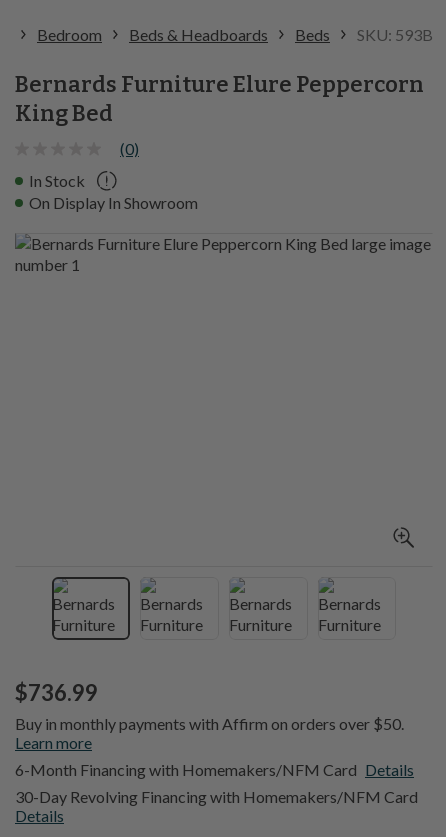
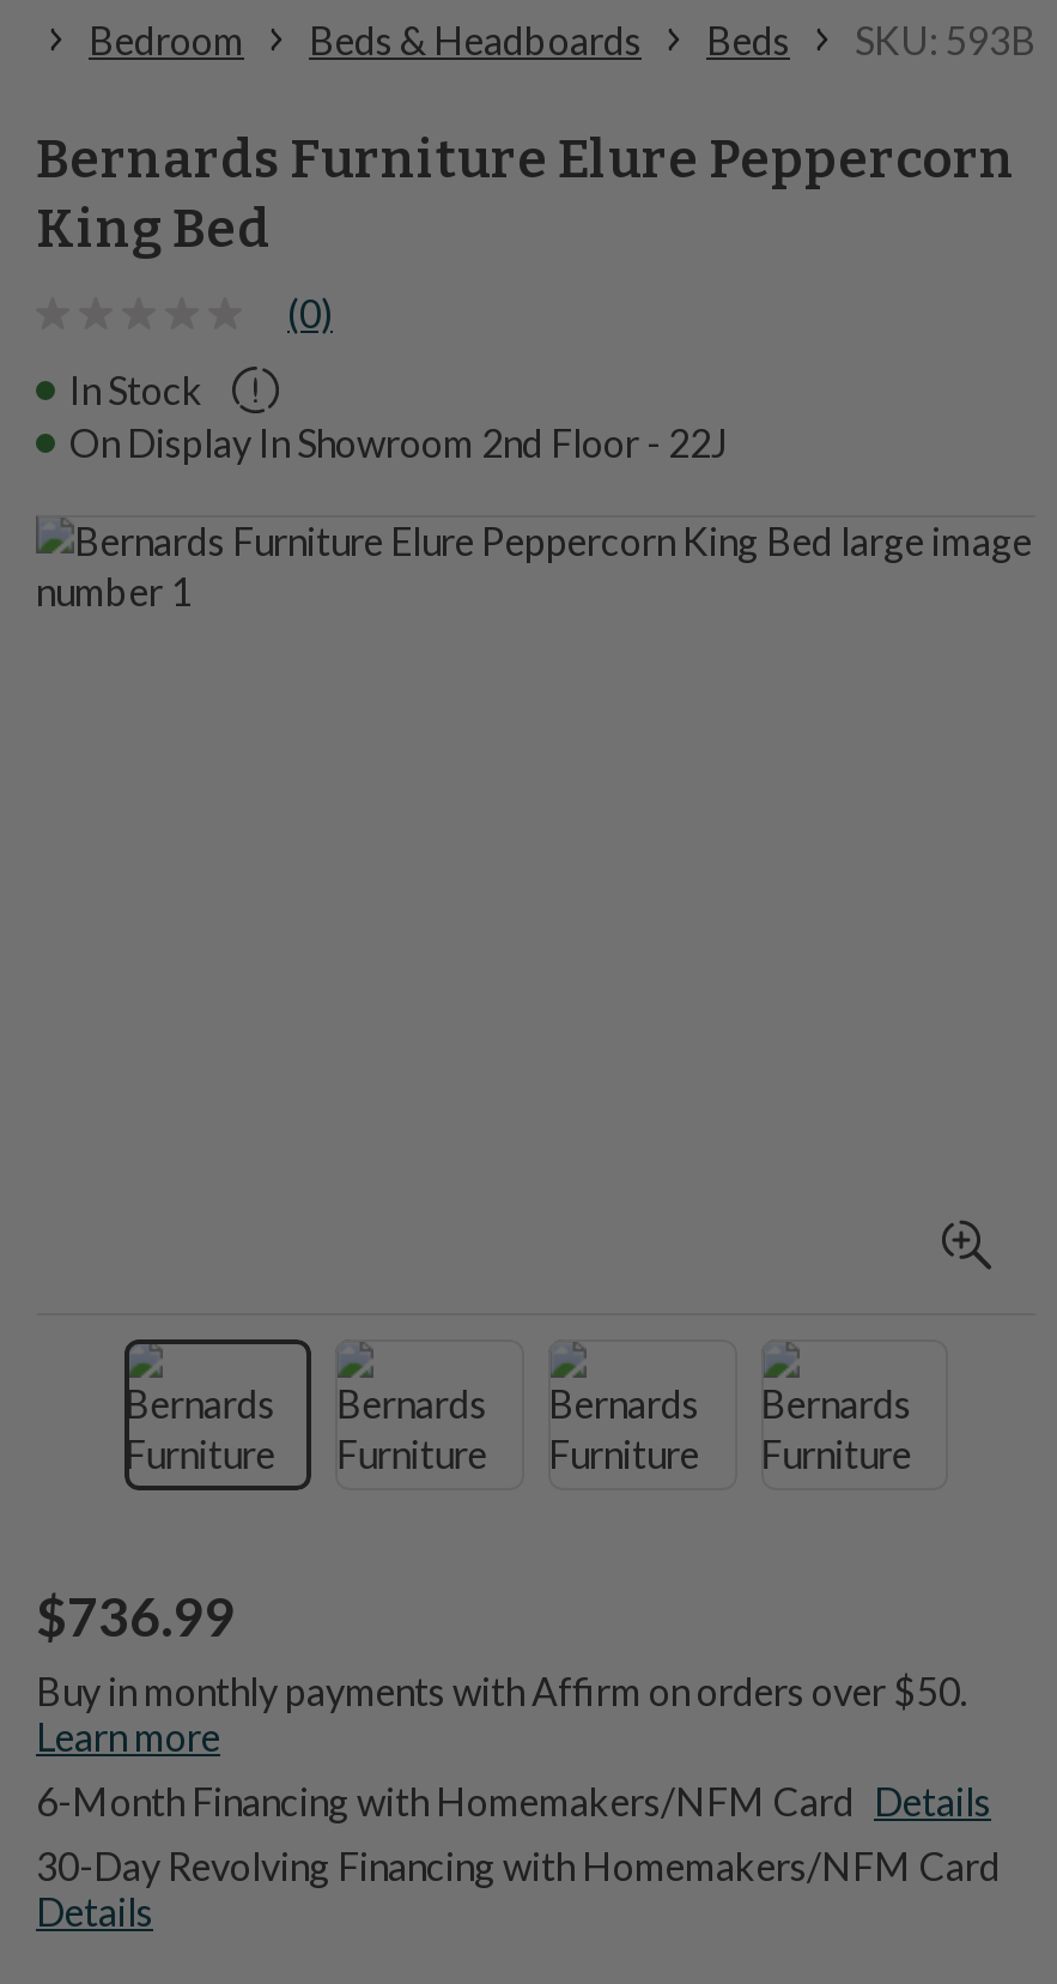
- On Display In Showroom
+ On Display In Showroom 2nd Floor - 22J
